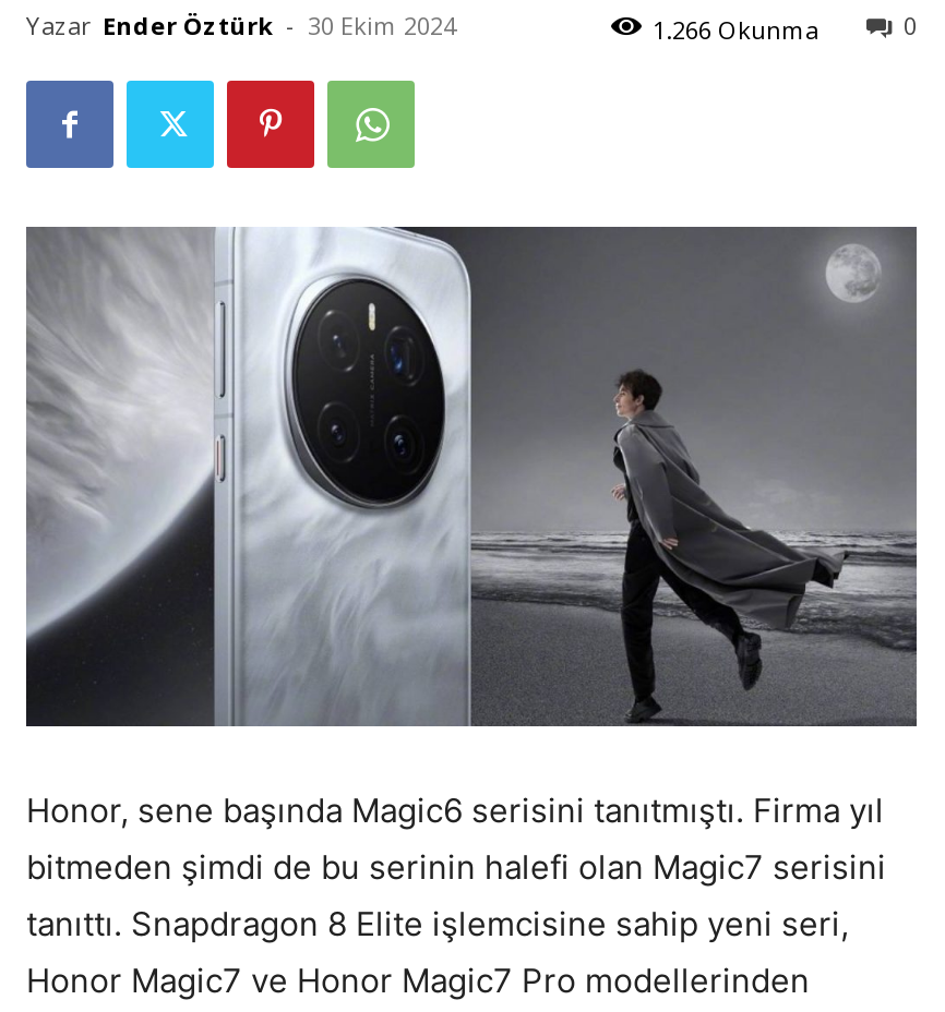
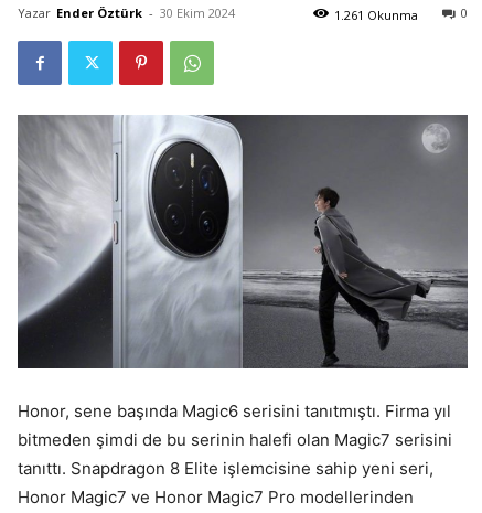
- 1.266 Okunma
+ 1.261 Okunma
